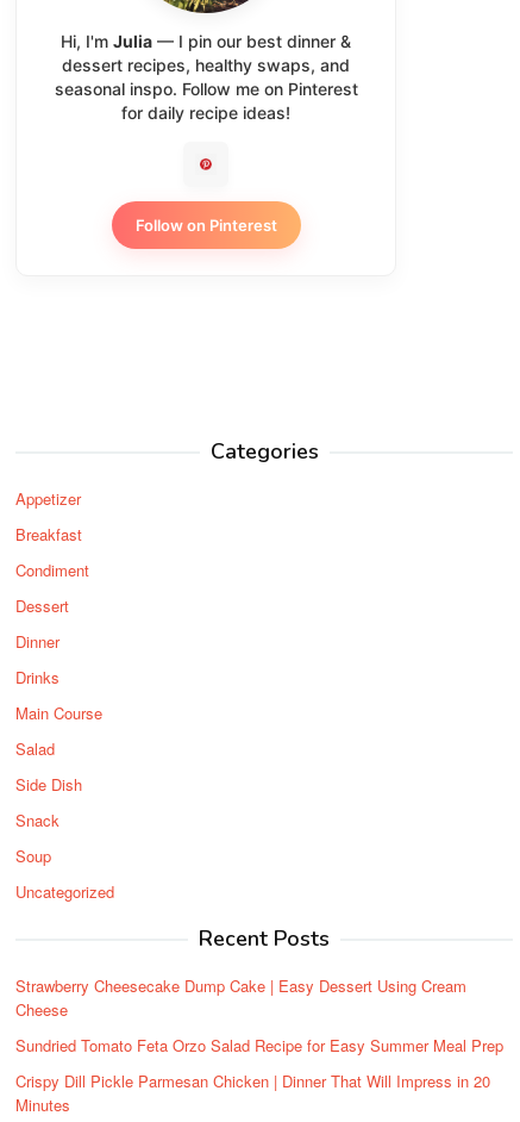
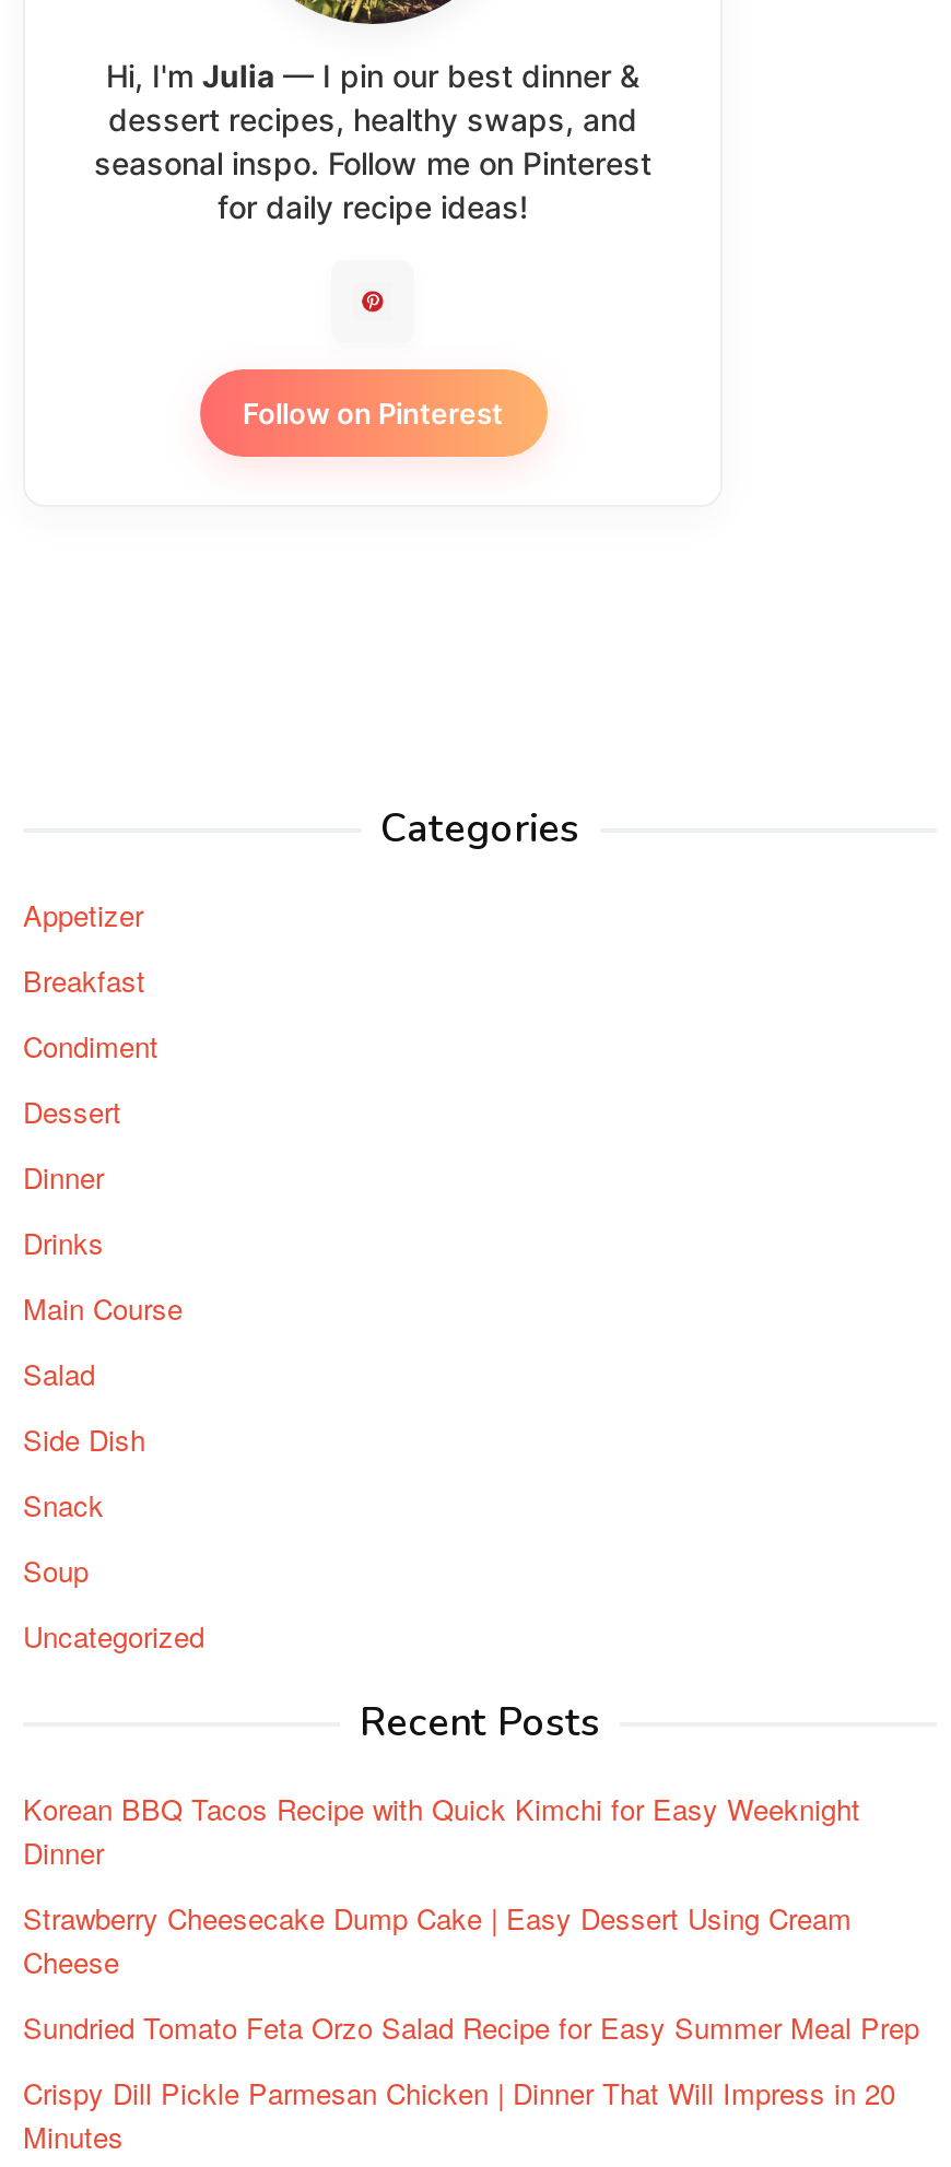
+ Korean BBQ Tacos Recipe with Quick Kimchi for Easy Weeknight
+ Dinner
